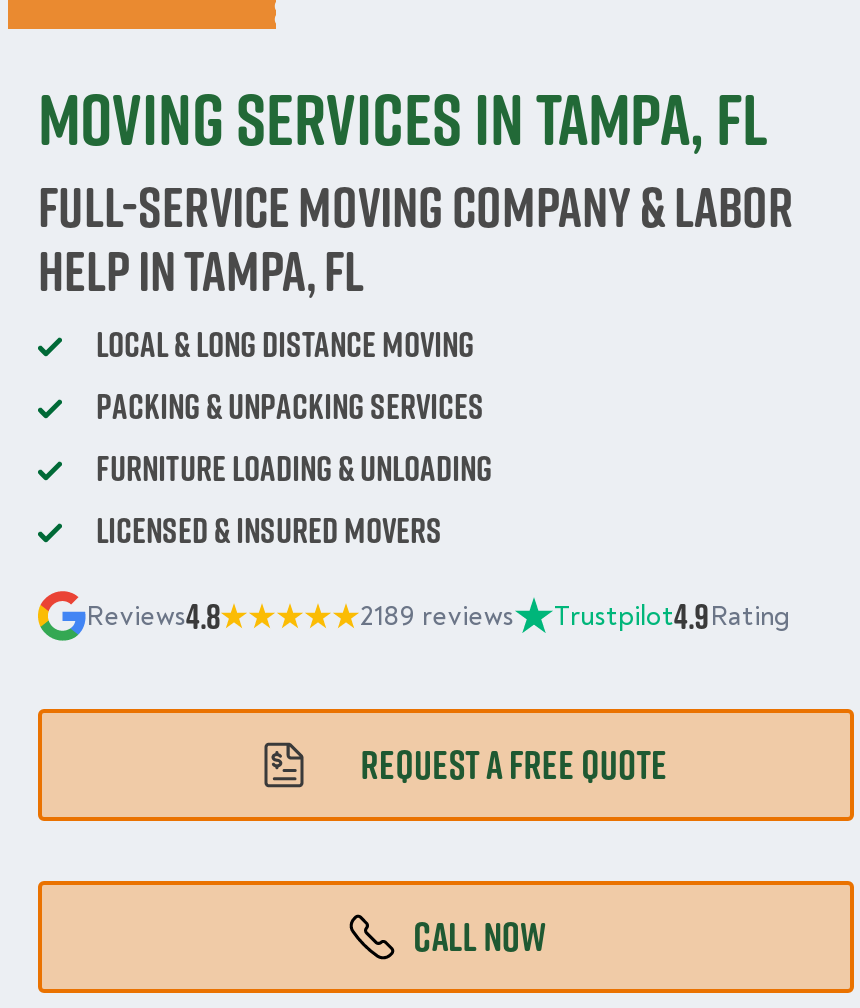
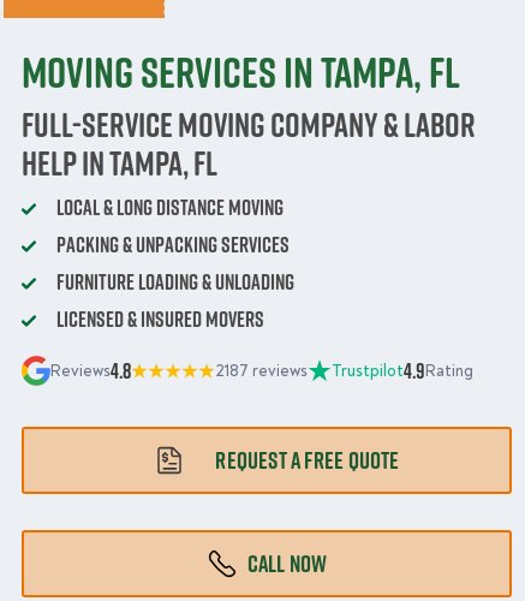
- 2189 reviews Trustpilot4.9Rating
+ 2187 reviews Trustpilot4.9Rating
